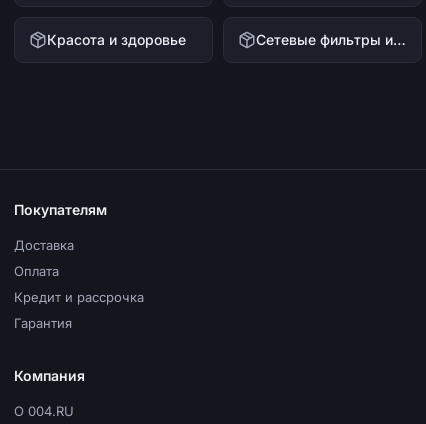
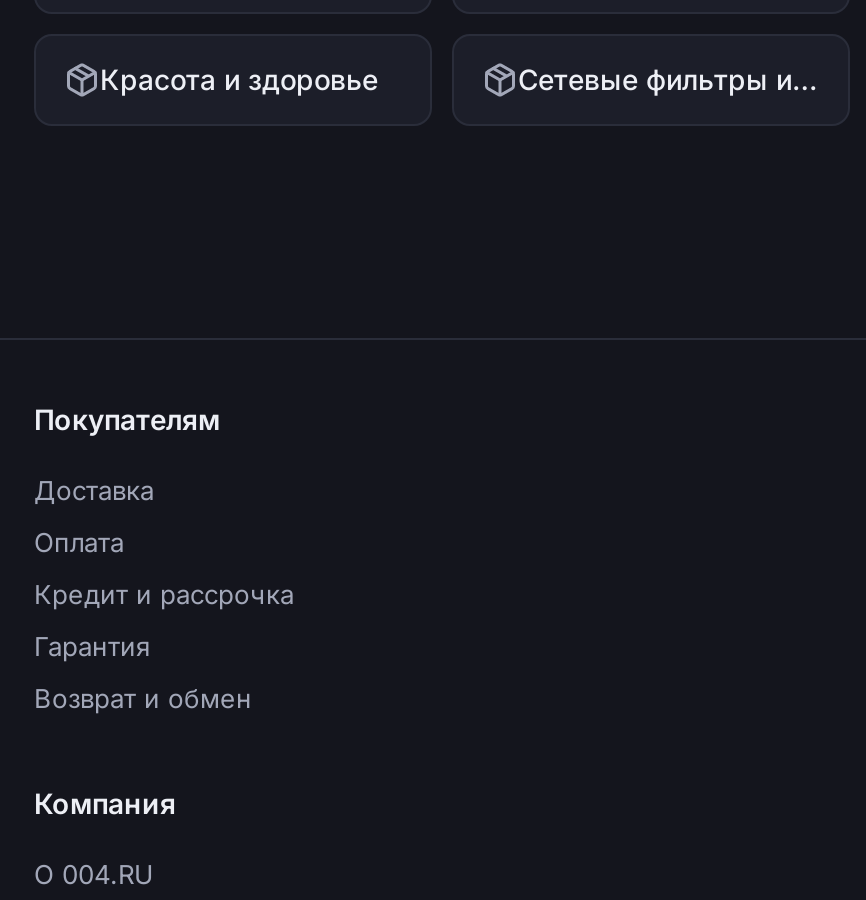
+ Возврат и обмен
